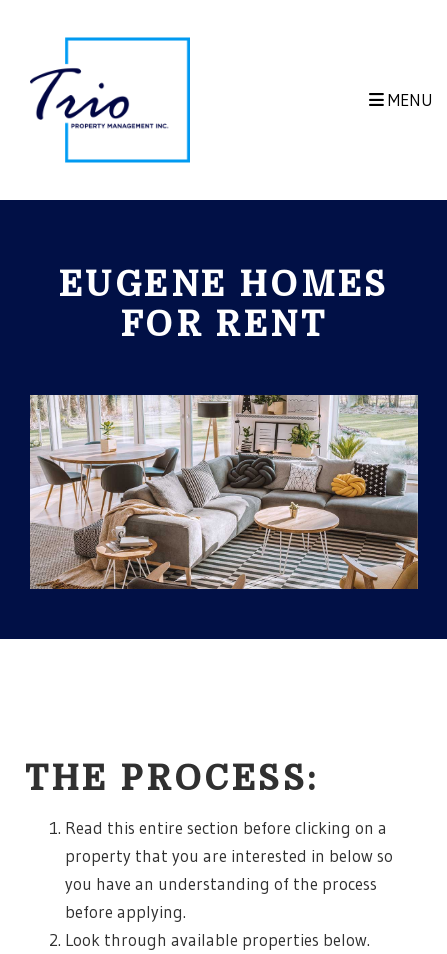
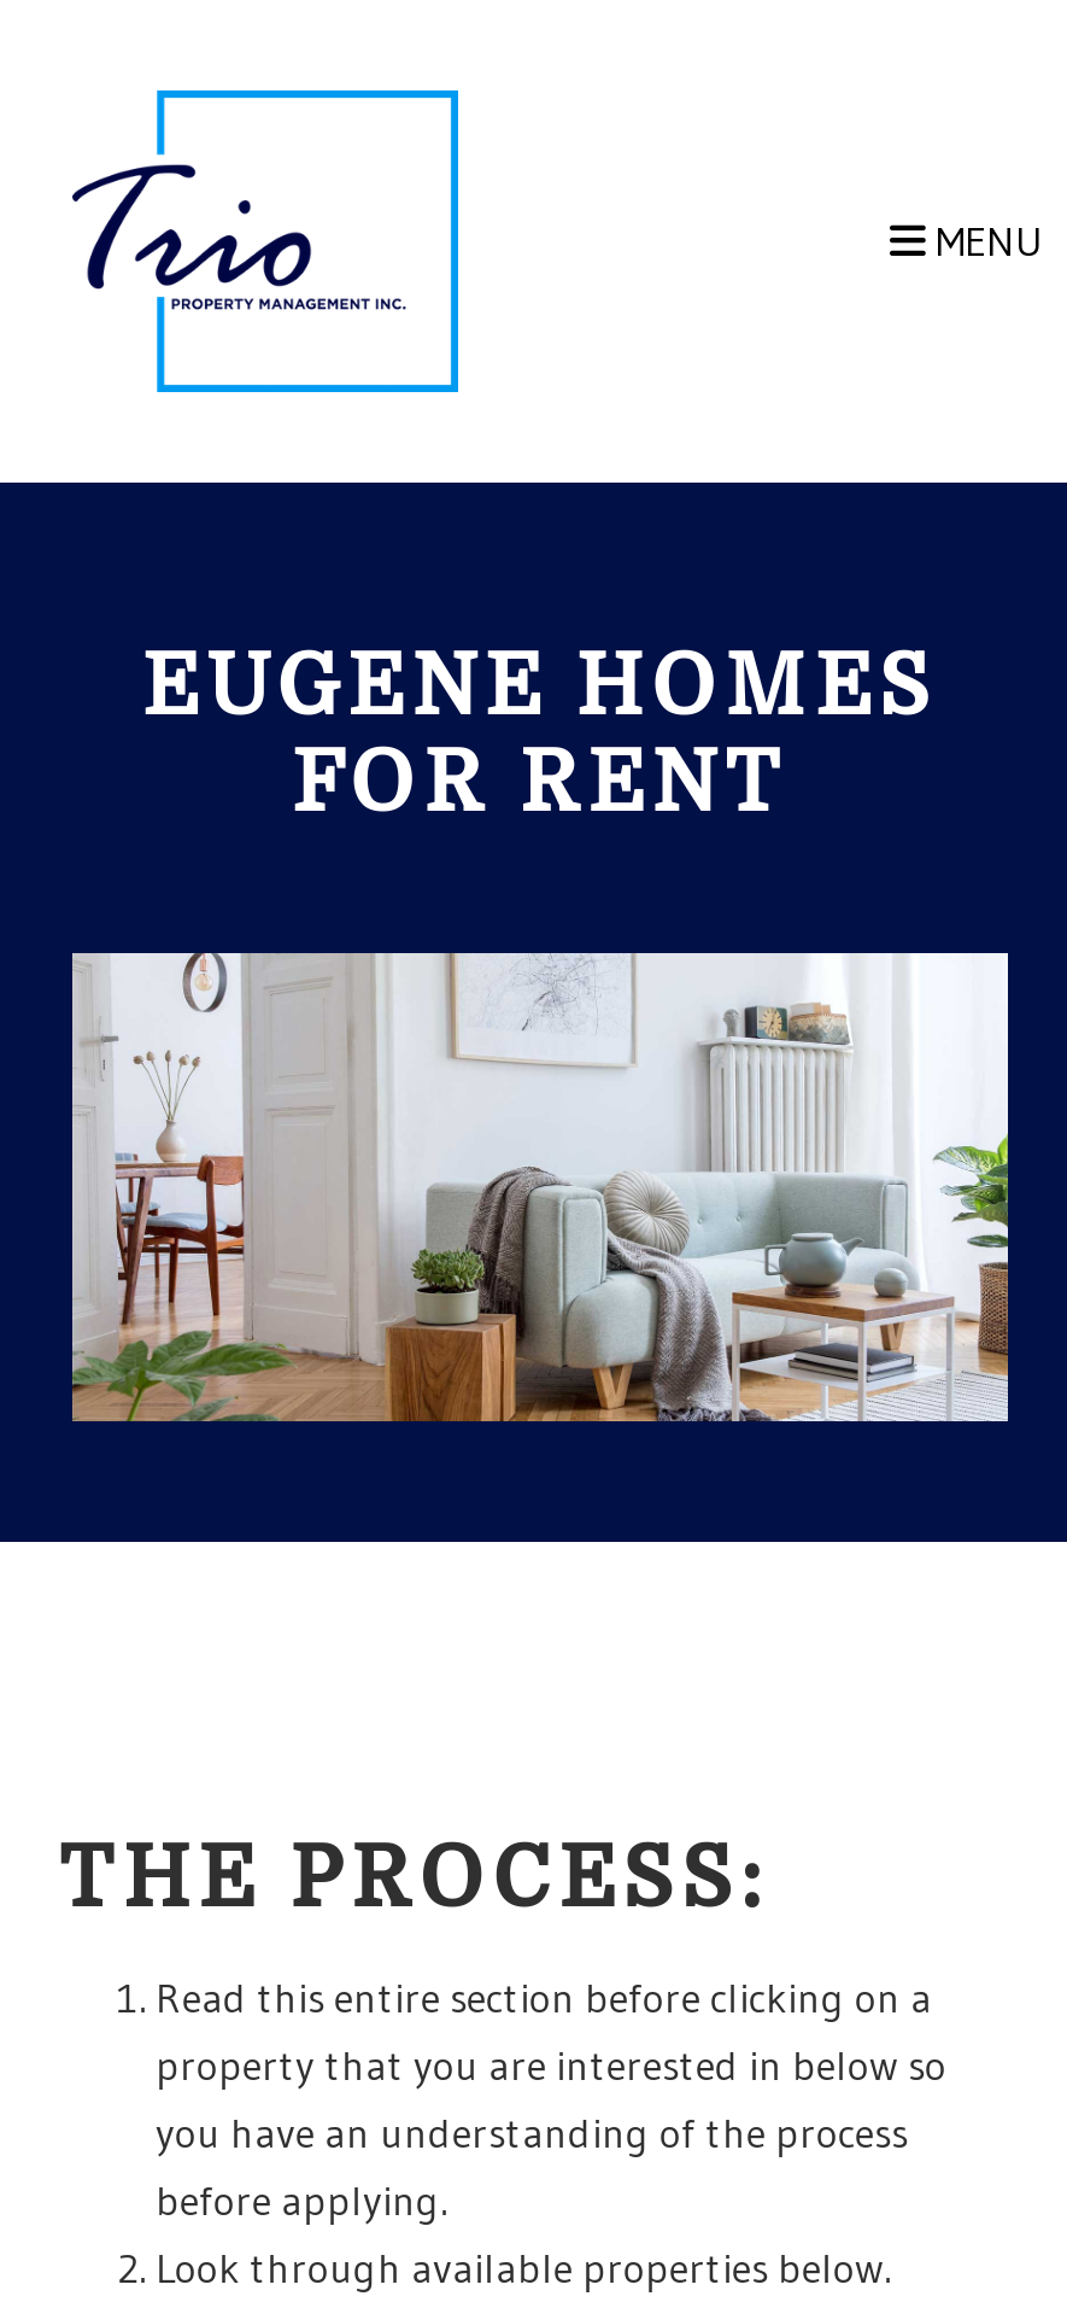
- [image]
+ [image]
